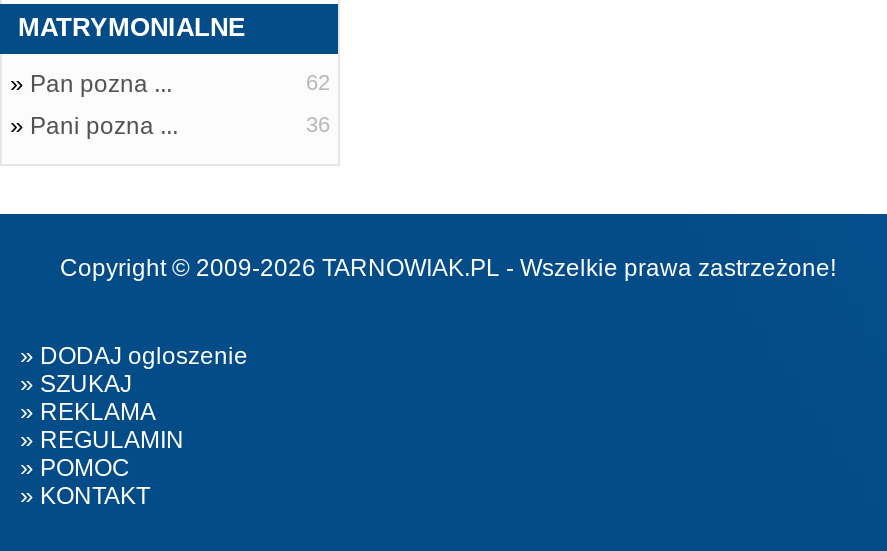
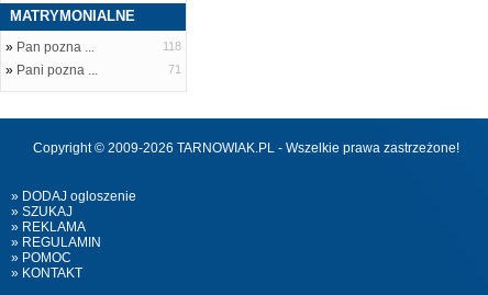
- 62
+ 118

- 36
+ 71
